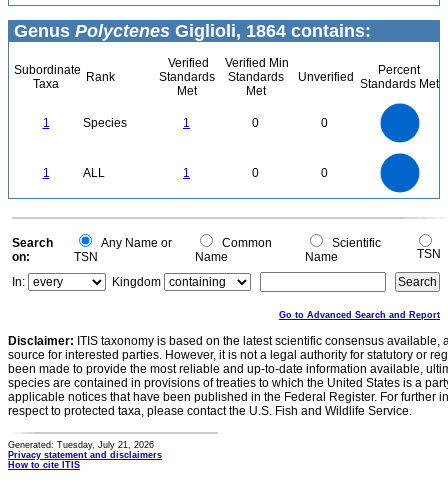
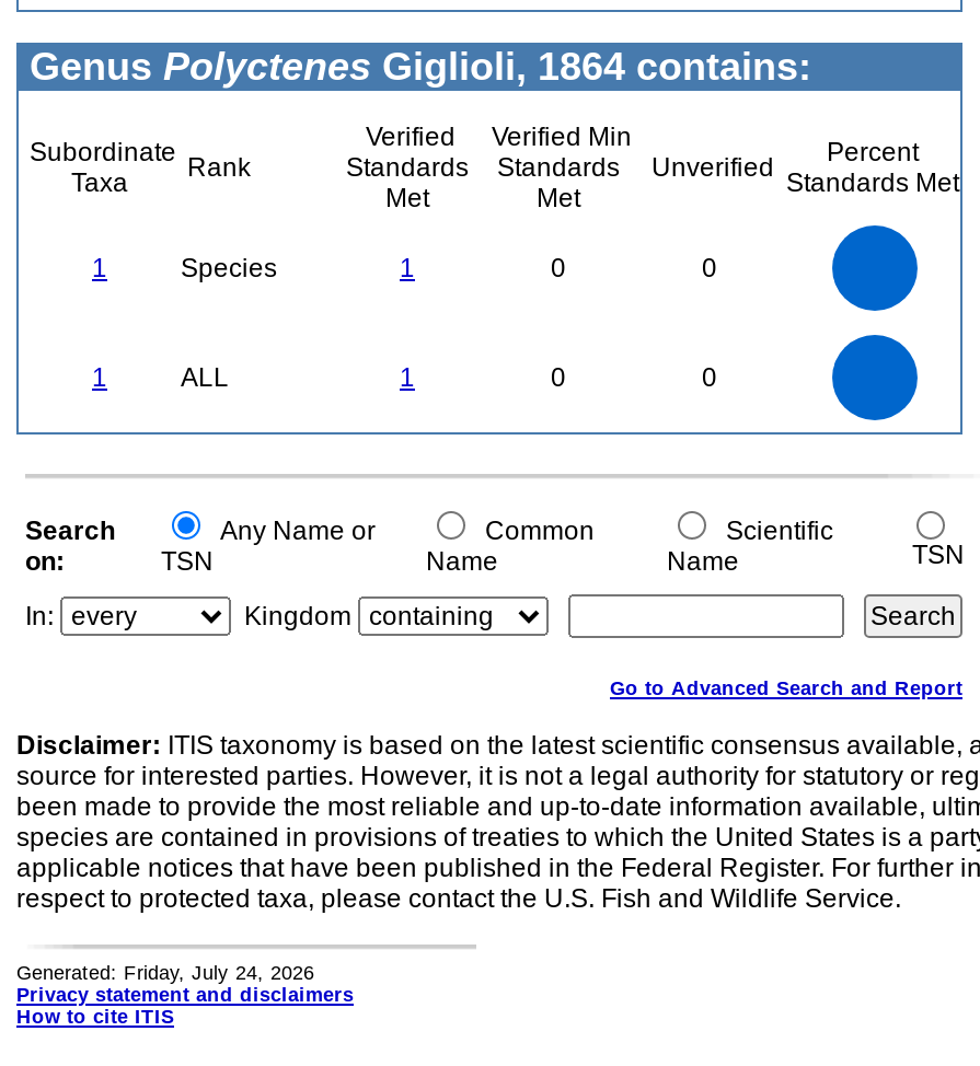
- Generated: Tuesday, July 21, 2026
+ Generated: Friday, July 24, 2026
